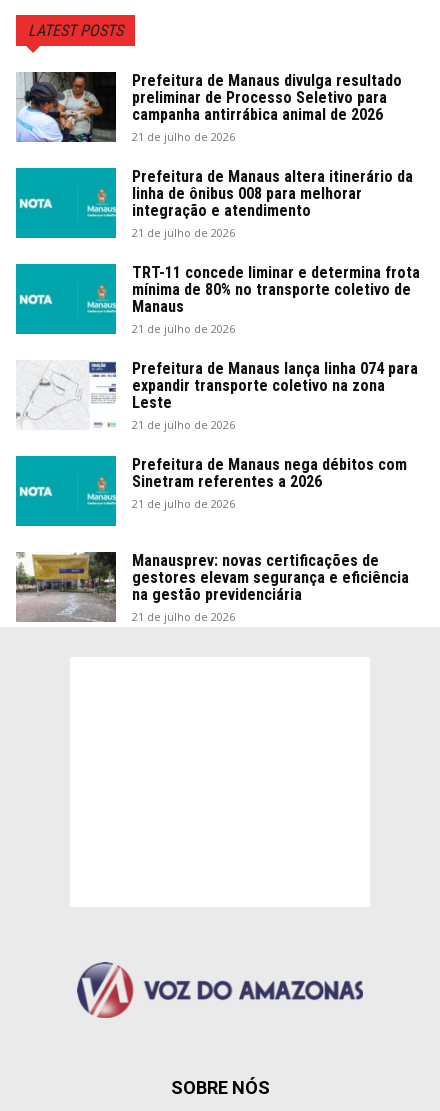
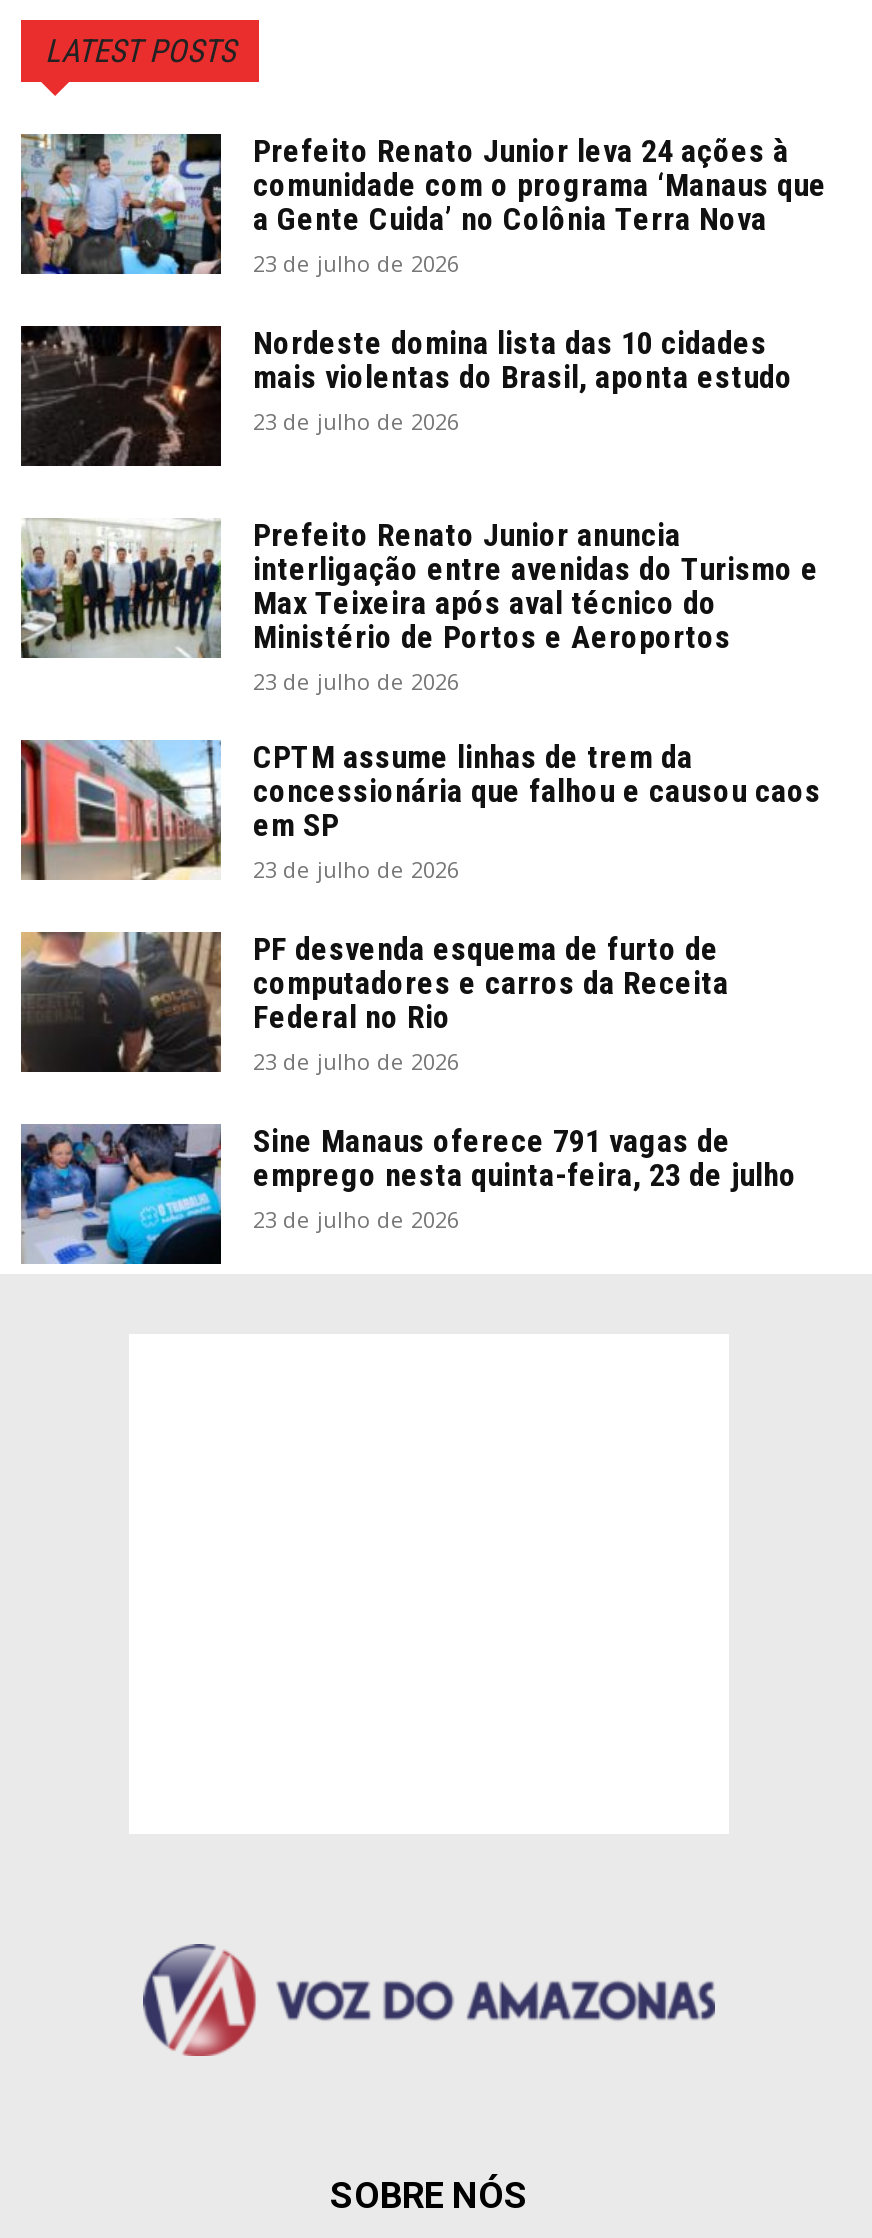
- [image]
- Prefeitura de Manaus divulga resultado
- preliminar de Processo Seletivo para
- campanha antirrábica animal de 2026
- 21 de julho de 2026
+ [image]
+ Prefeito Renato Junior leva 24 ações à
+ comunidade com o programa ‘Manaus que
+ a Gente Cuida’ no Colônia Terra Nova
+ 23 de julho de 2026

- [image]
- Prefeitura de Manaus altera itinerário da
- linha de ônibus 008 para melhorar
- integração e atendimento
- 21 de julho de 2026
+ [image]
+ Nordeste domina lista das 10 cidades
+ mais violentas do Brasil, aponta estudo
+ 23 de julho de 2026

- [image]
- TRT-11 concede liminar e determina frota
- mínima de 80% no transporte coletivo de
- Manaus
- 21 de julho de 2026
+ [image]
+ Prefeito Renato Junior anuncia
+ interligação entre avenidas do Turismo e
+ Max Teixeira após aval técnico do
+ Ministério de Portos e Aeroportos
+ 23 de julho de 2026

- [image]
- Prefeitura de Manaus lança linha 074 para
- expandir transporte coletivo na zona
- Leste
- 21 de julho de 2026
+ [image]
+ CPTM assume linhas de trem da
+ concessionária que falhou e causou caos
+ em SP
+ 23 de julho de 2026

- [image]
- Prefeitura de Manaus nega débitos com
- Sinetram referentes a 2026
- 21 de julho de 2026
+ [image]
+ PF desvenda esquema de furto de
+ computadores e carros da Receita
+ Federal no Rio
+ 23 de julho de 2026

- [image]
- Manausprev: novas certificações de
- gestores elevam segurança e eficiência
- na gestão previdenciária
- 21 de julho de 2026
+ [image]
+ Sine Manaus oferece 791 vagas de
+ emprego nesta quinta-feira, 23 de julho
+ 23 de julho de 2026
